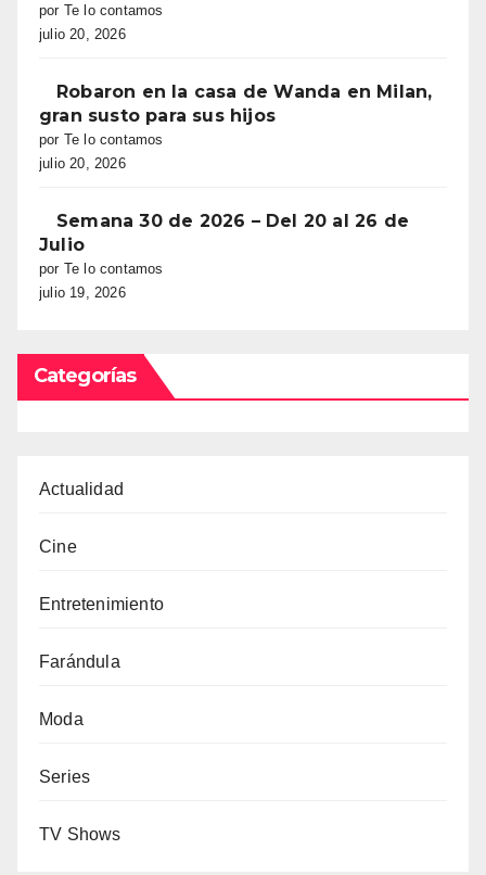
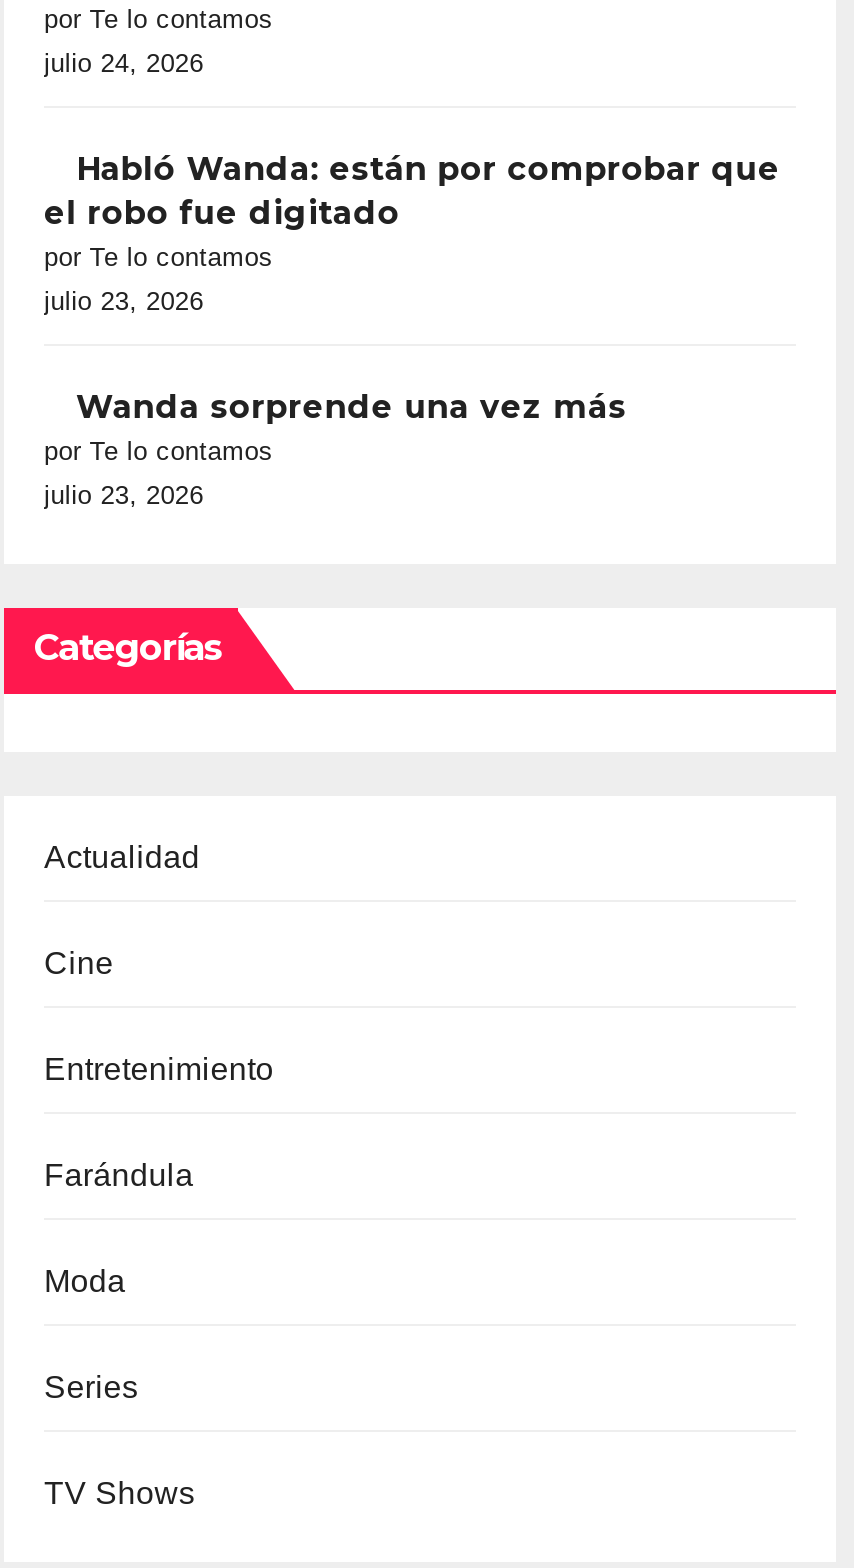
- julio 20, 2026
+ julio 24, 2026

- Robaron en la casa de Wanda en Milan,
- gran susto para sus hijos
+ Habló Wanda: están por comprobar que
+ el robo fue digitado

- julio 20, 2026
+ julio 23, 2026

- Semana 30 de 2026 – Del 20 al 26 de
- Julio
+ Wanda sorprende una vez más

- julio 19, 2026
+ julio 23, 2026
